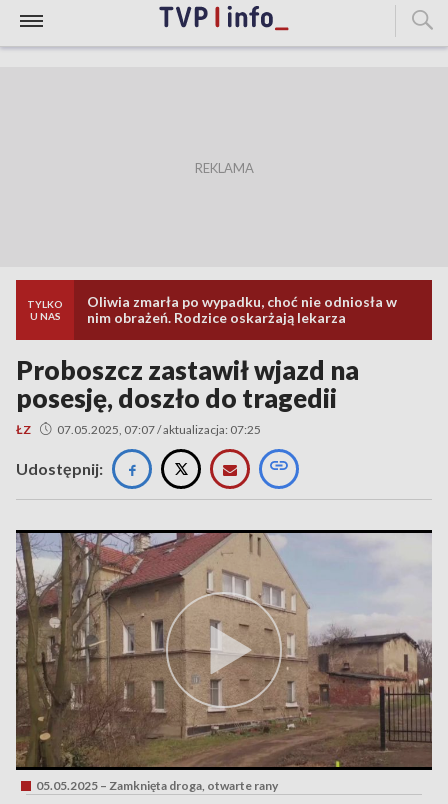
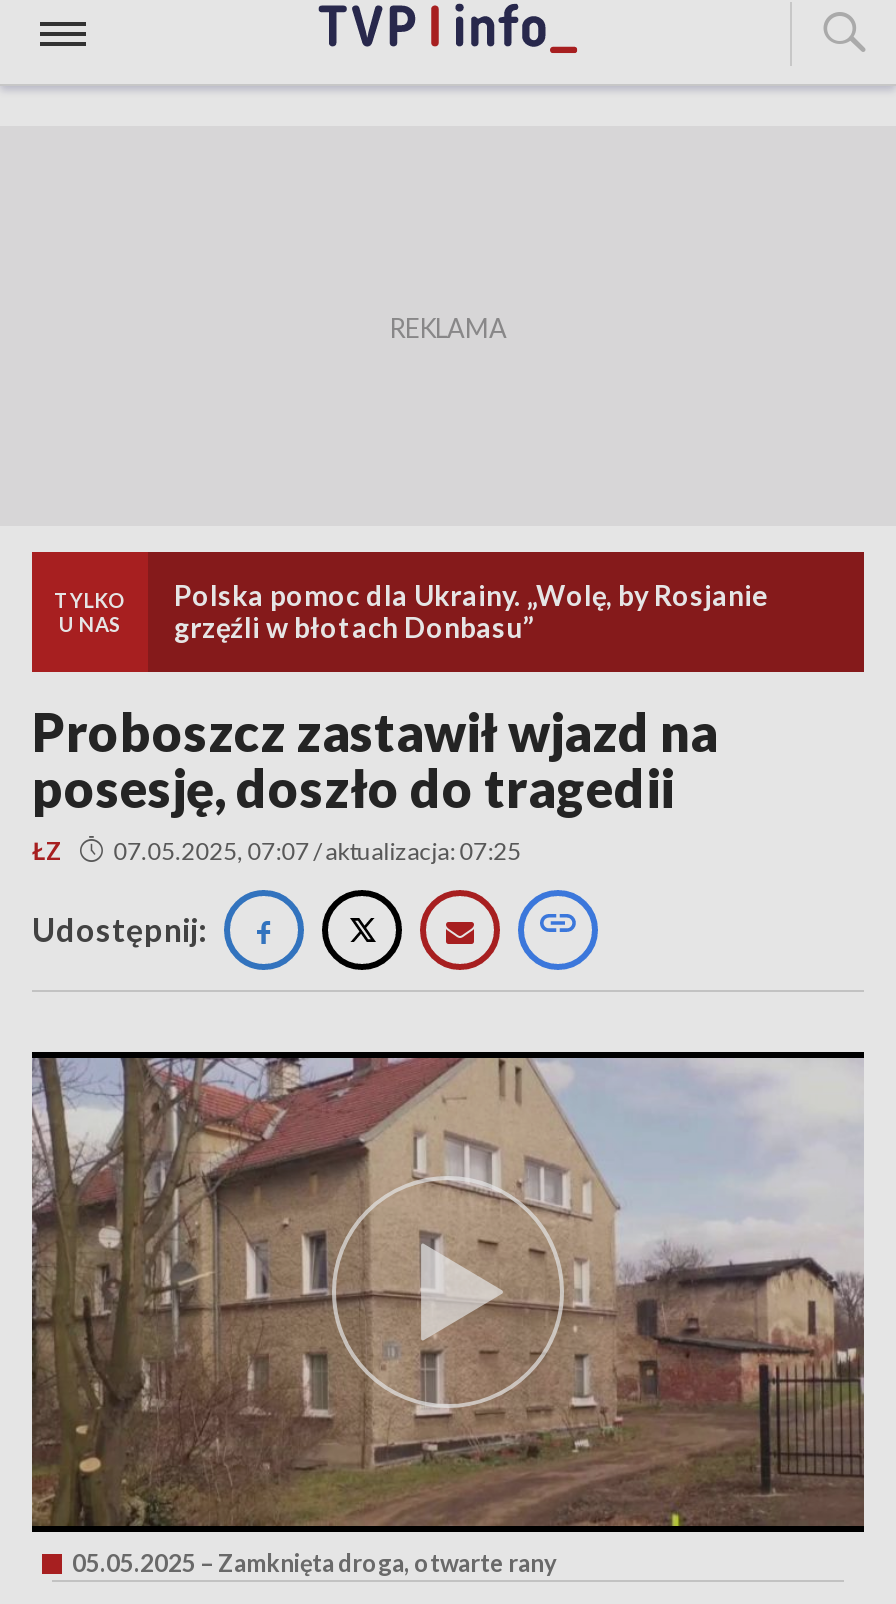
- Oliwia zmarła po wypadku, choć nie odniosła w
- nim obrażeń. Rodzice oskarżają lekarza
+ Polska pomoc dla Ukrainy. „Wolę, by Rosjanie
+ grzęźli w błotach Donbasu”
